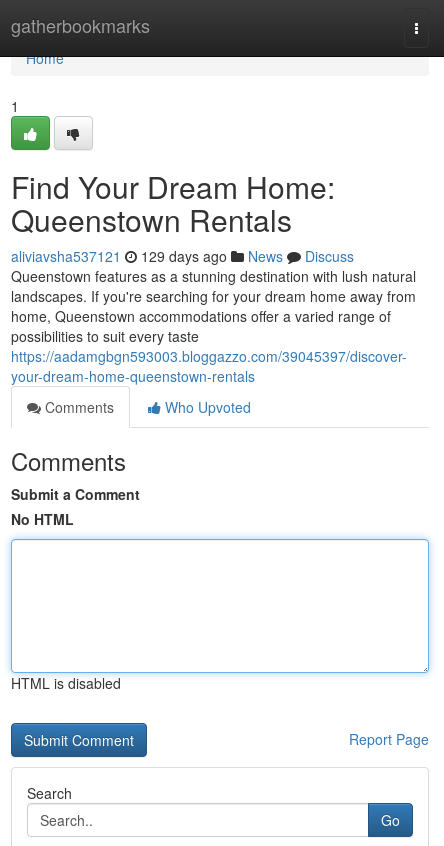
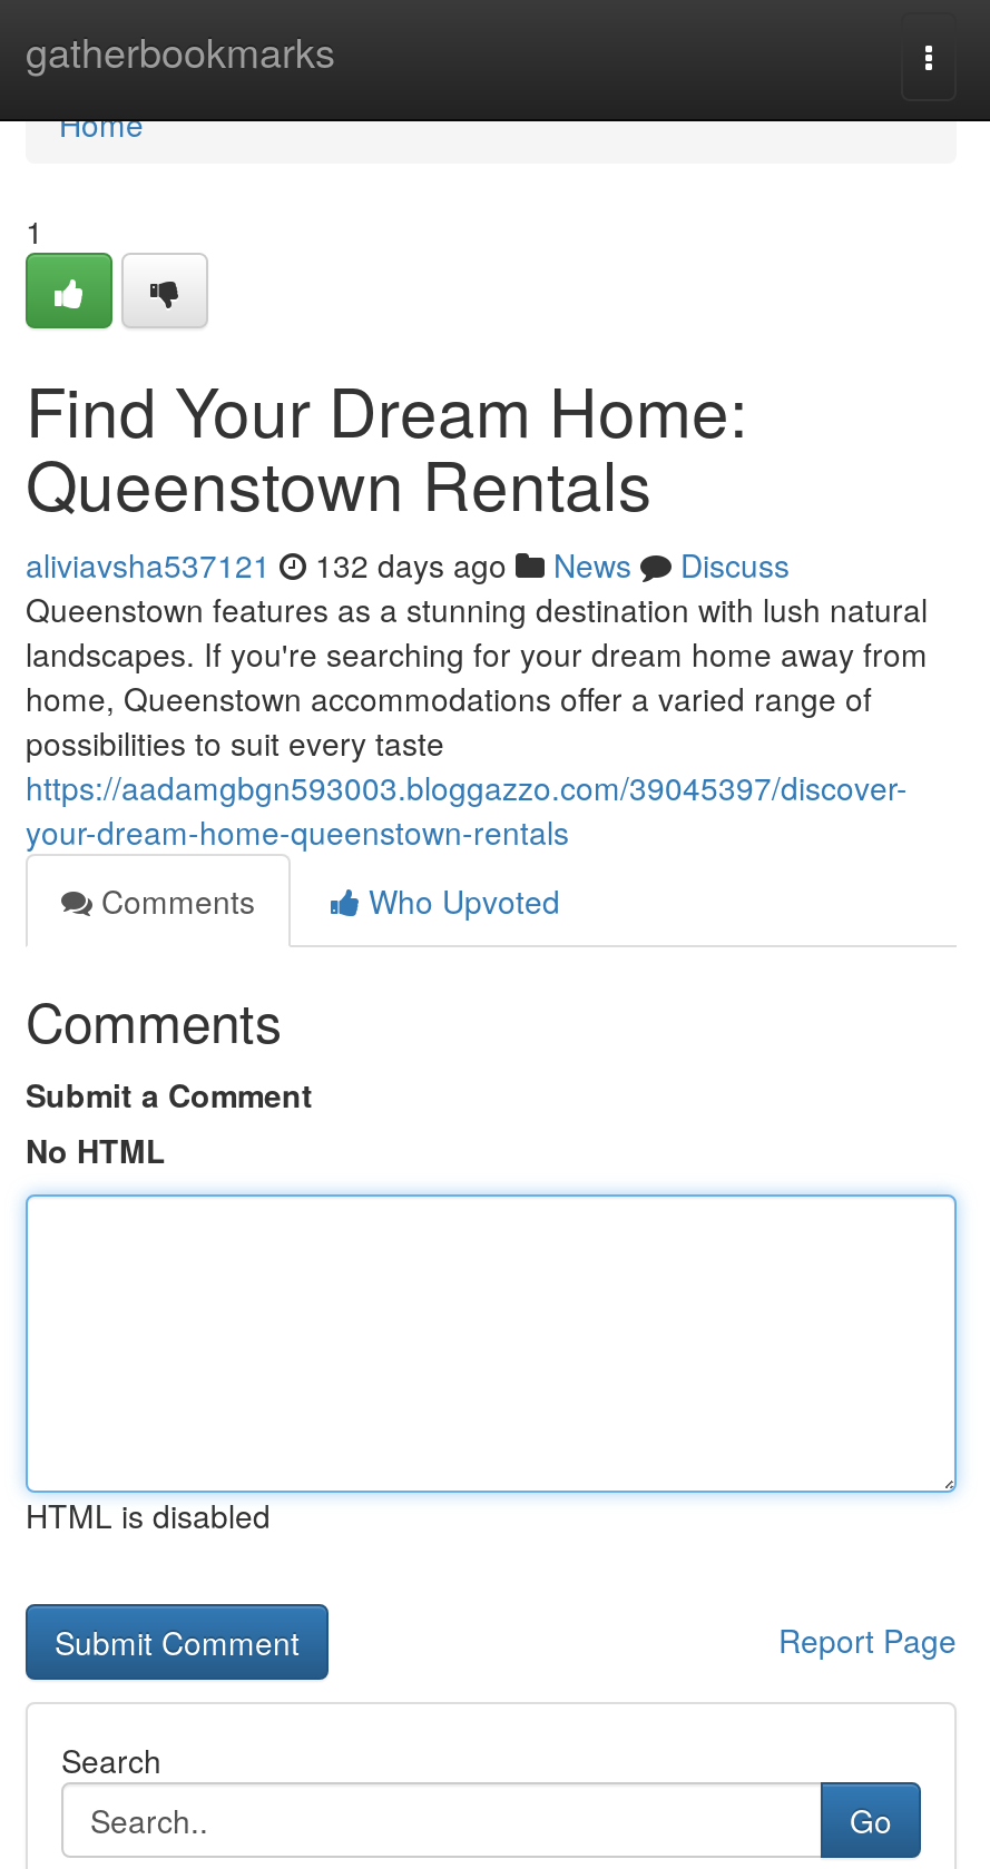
- aliviavsha537121 129 days ago News Discuss
+ aliviavsha537121 132 days ago News Discuss
